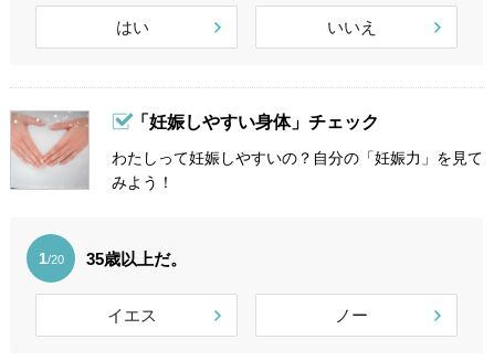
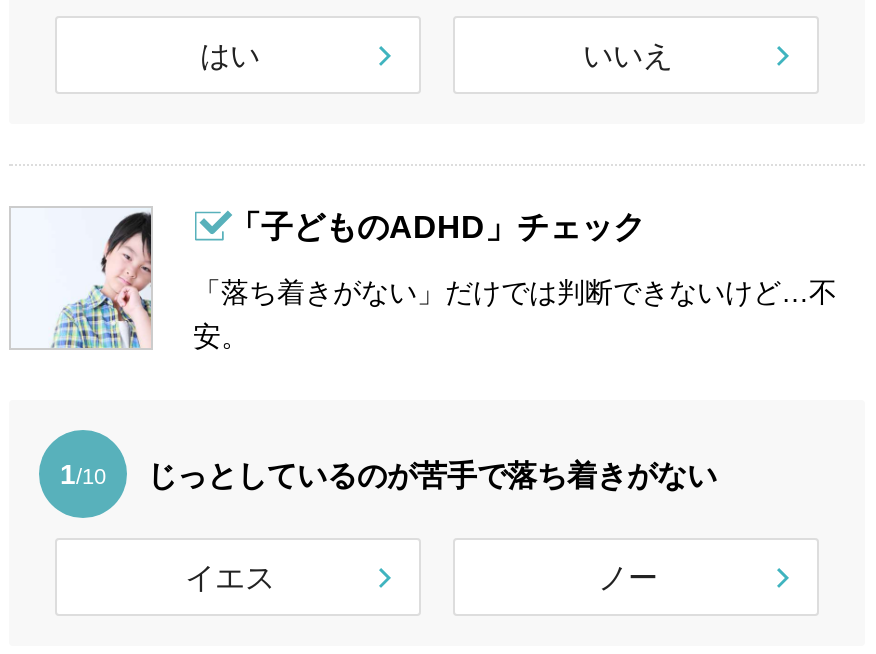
- [image]
- わたしって妊娠しやすいの？自分の「妊娠力」を見て
- みよう！
+ [image]
+ 「落ち着きがない」だけでは判断できないけど…不
+ 安。

- 「妊娠しやすい身体」チェック
+ 「子どものADHD」チェック

- 1/20
- 35歳以上だ。
+ 1/10
+ じっとしているのが苦手で落ち着きがない
